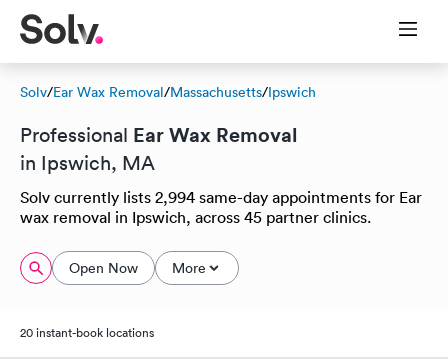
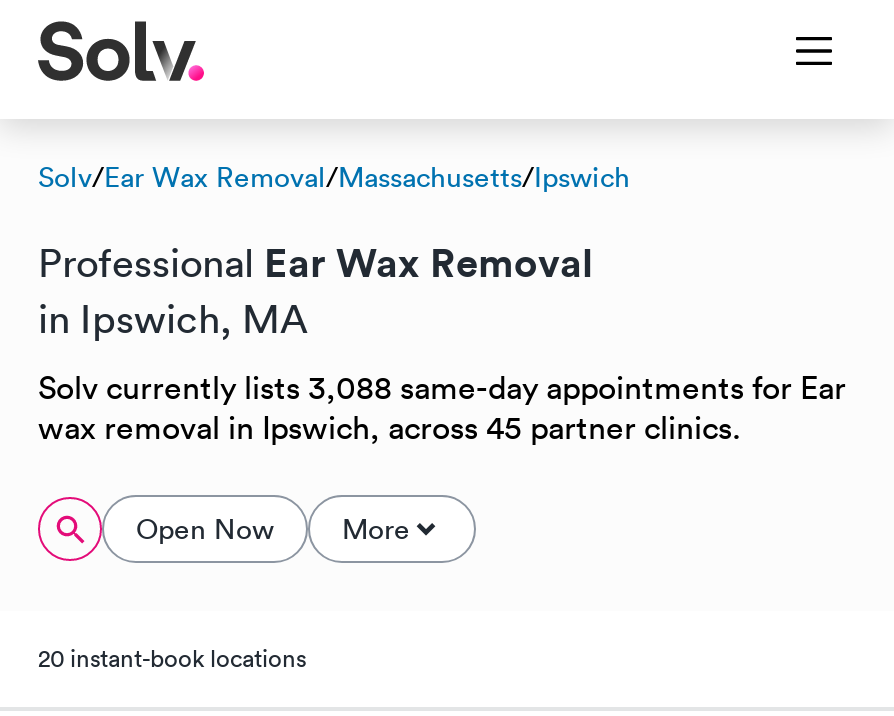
- Solv currently lists 2,994 same-day appointments for Ear
+ Solv currently lists 3,088 same-day appointments for Ear
